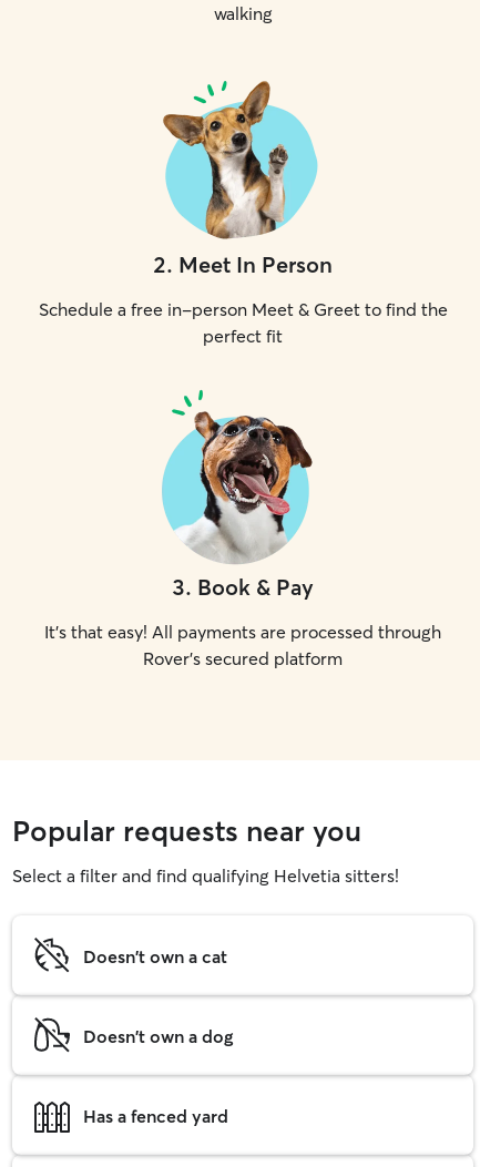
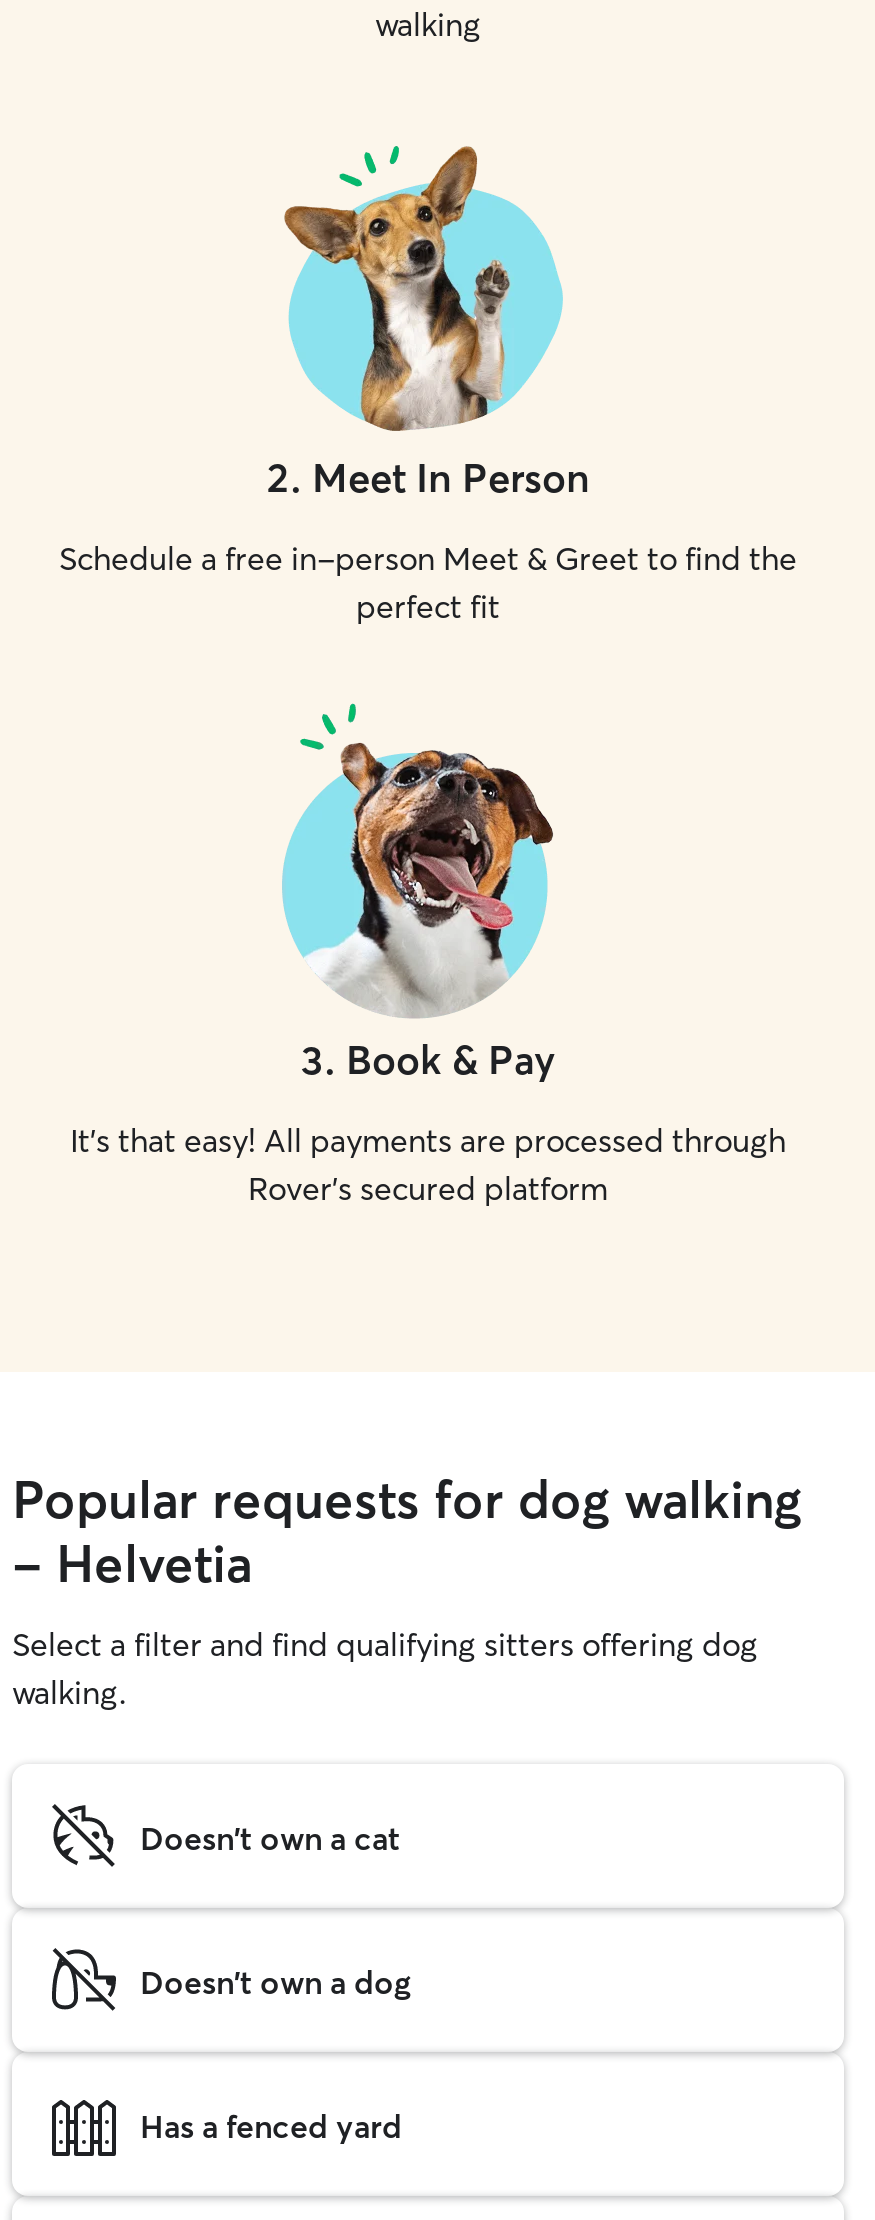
- Popular requests near you
- Select a filter and find qualifying Helvetia sitters!
+ Popular requests for dog walking
+ - Helvetia
+ Select a filter and find qualifying sitters offering dog
+ walking.
